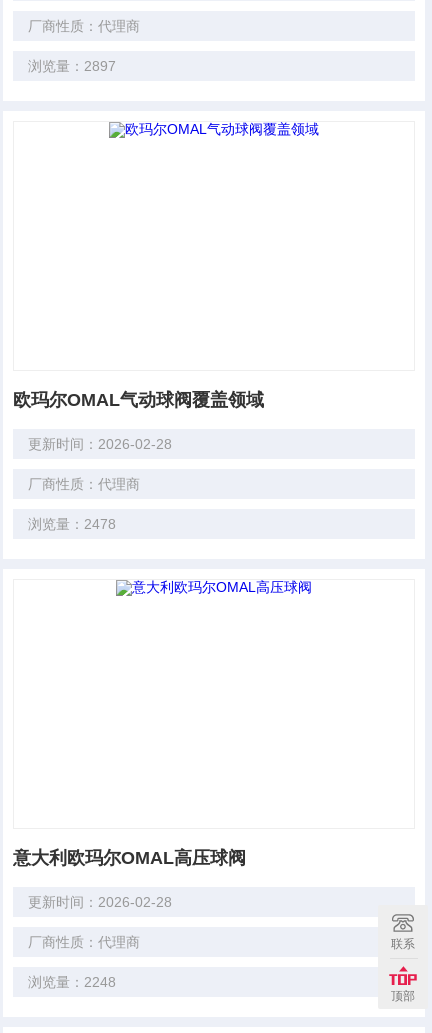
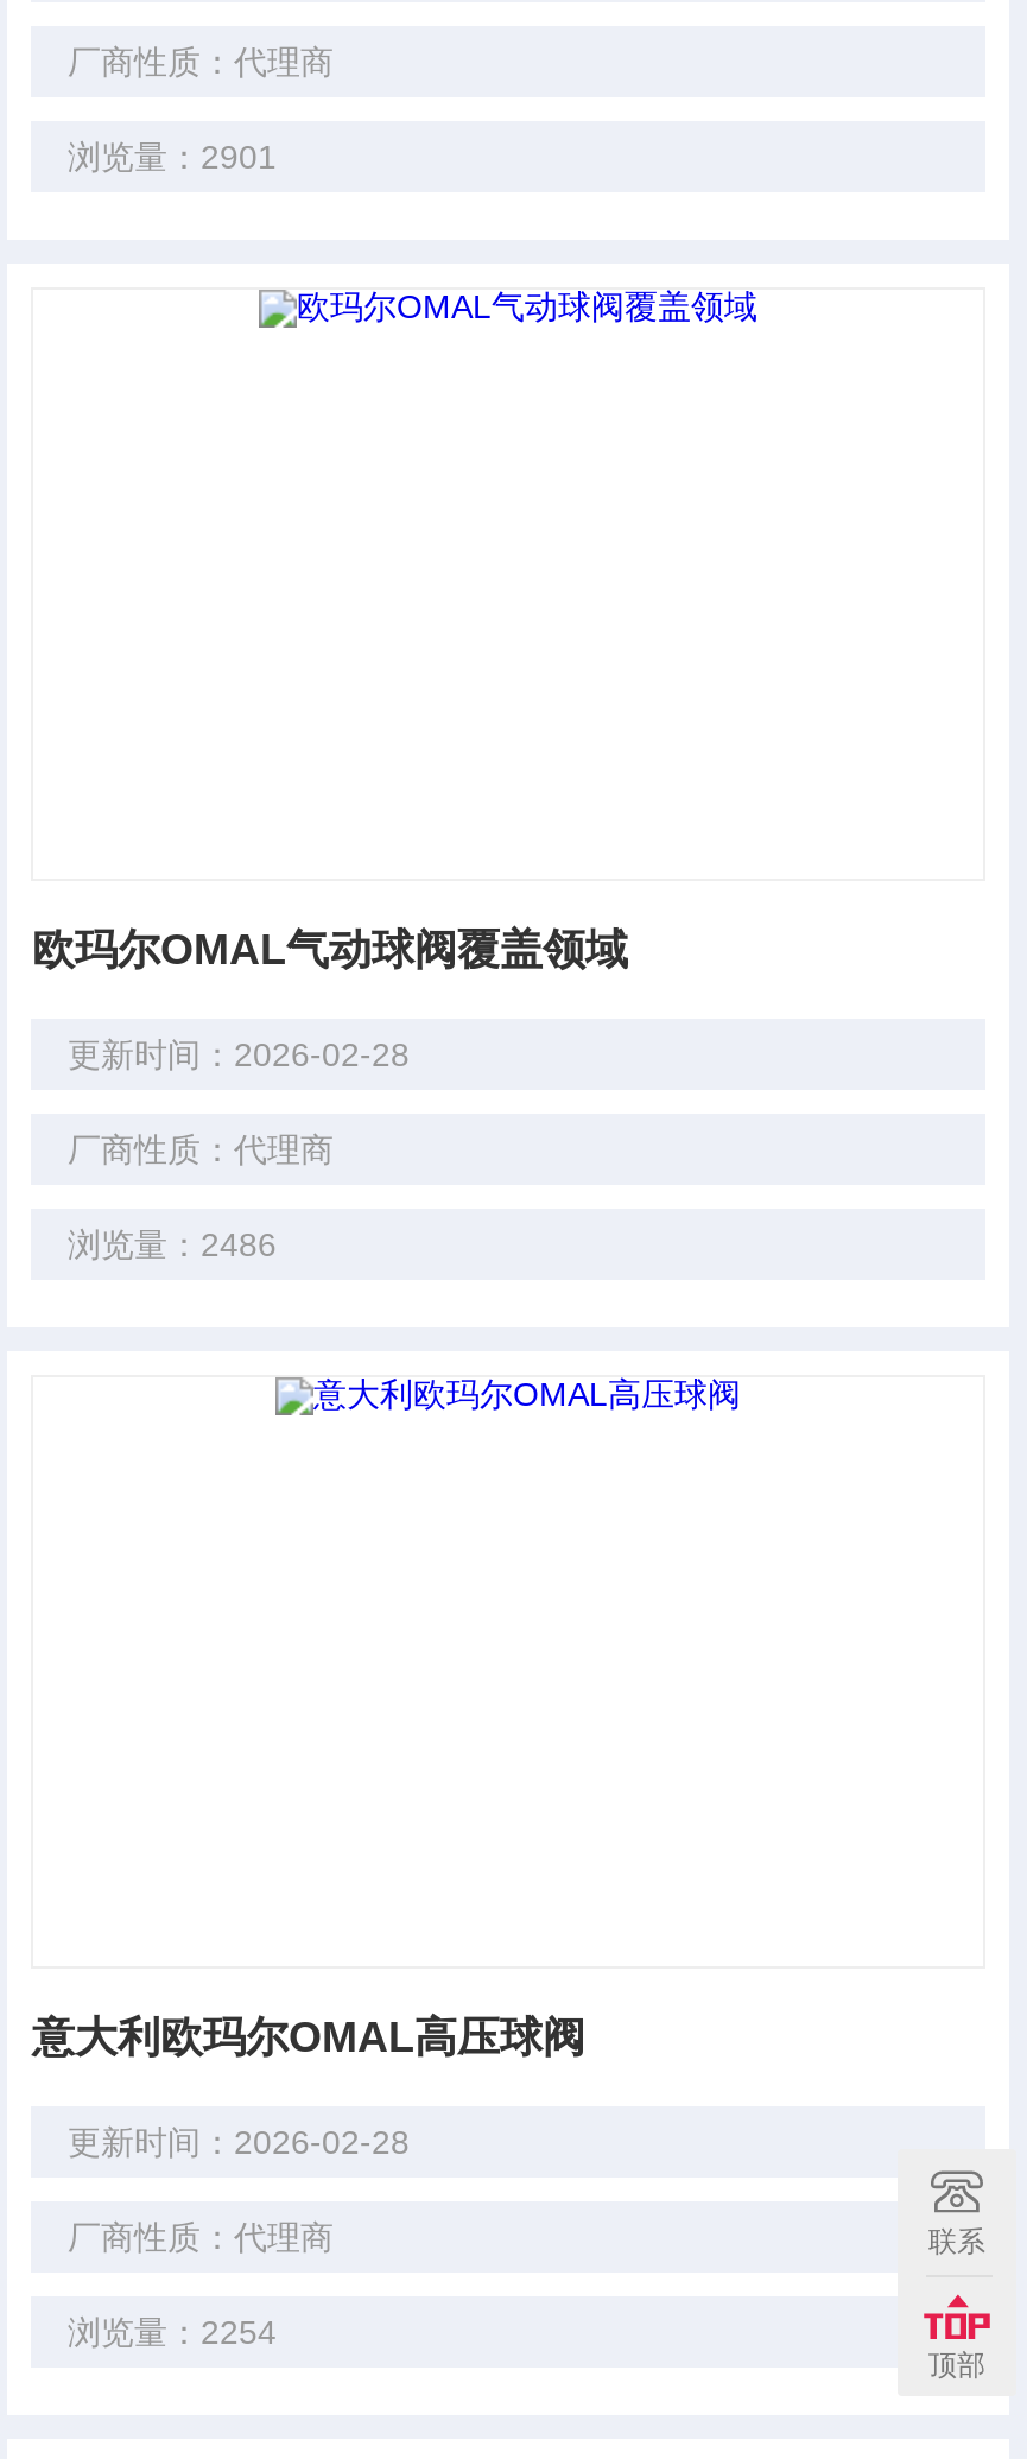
- 浏览量：2897
+ 浏览量：2901

- 浏览量：2478
+ 浏览量：2486

- 浏览量：2248
+ 浏览量：2254
